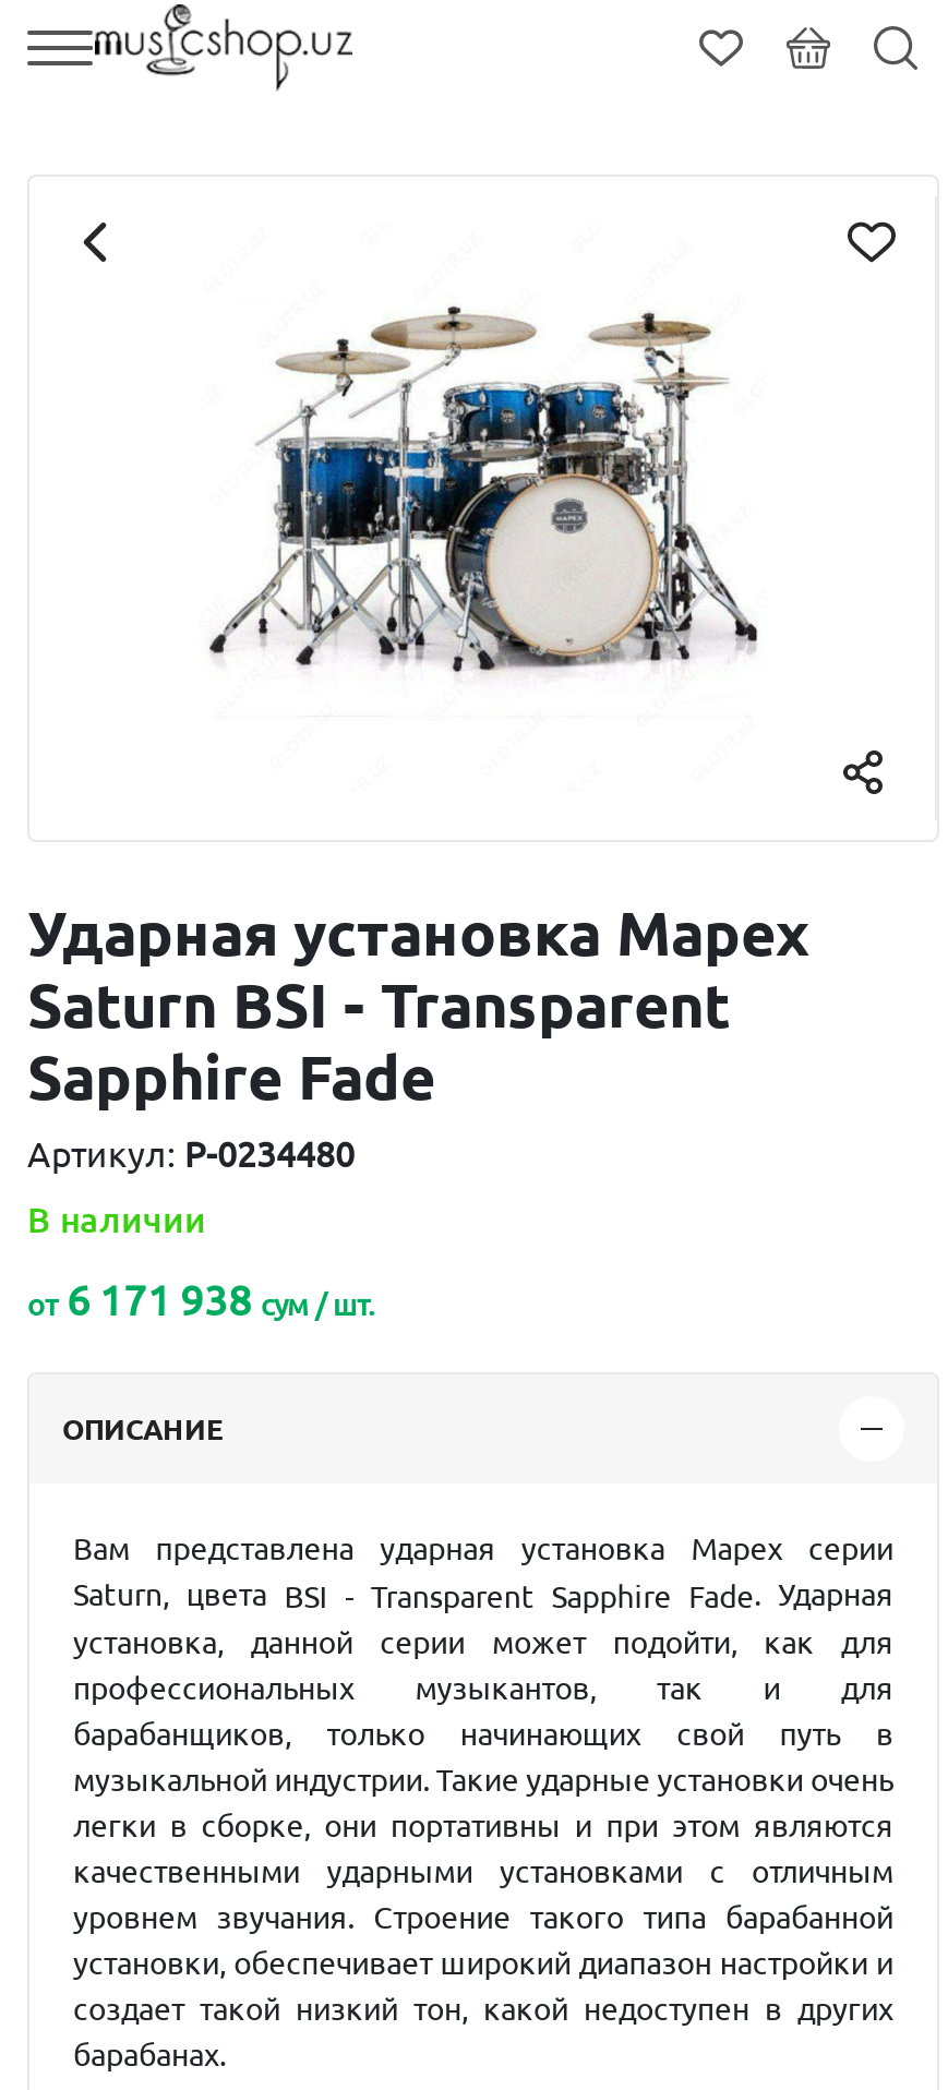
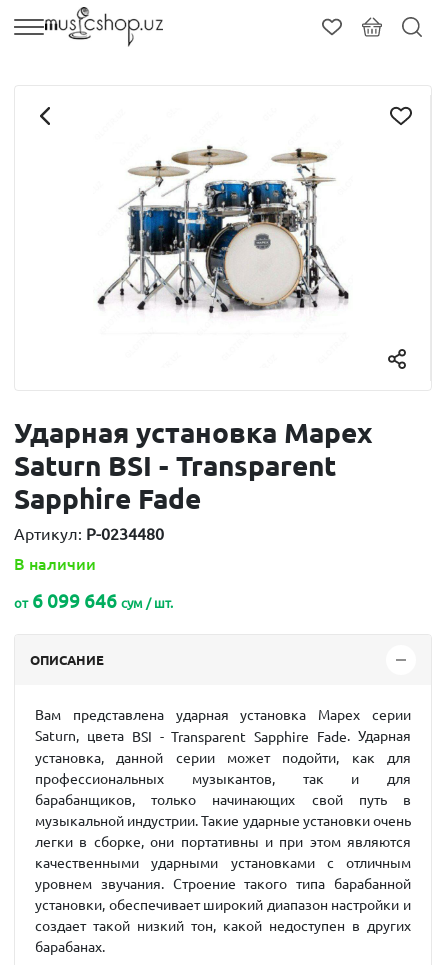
- от 6 171 938 сум / шт.
+ от 6 099 646 сум / шт.
